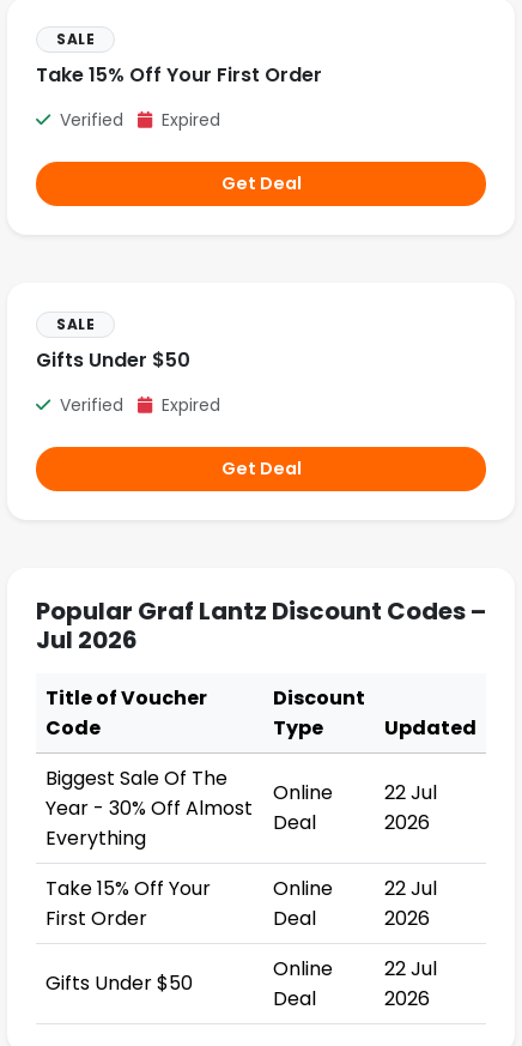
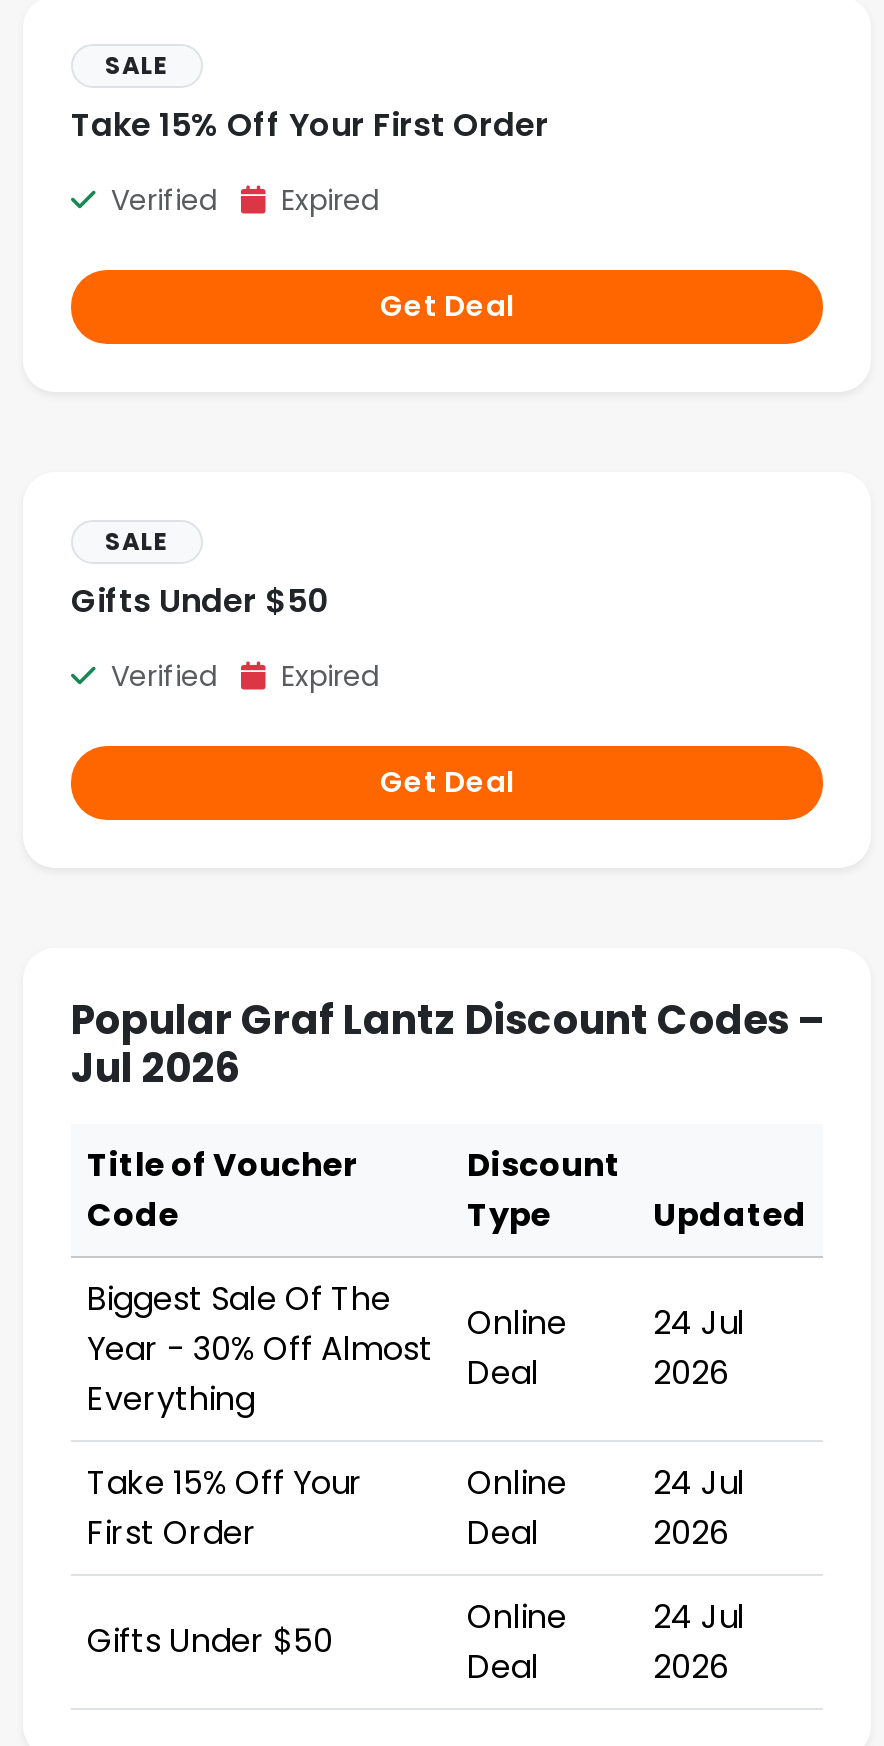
- Online 22 Jul
+ Online 24 Jul

- Online 22 Jul
+ Online 24 Jul

- Online 22 Jul
+ Online 24 Jul
